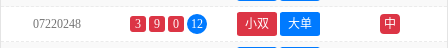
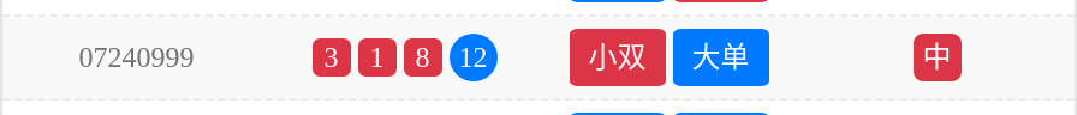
- 07220248
+ 07240999

- 9
+ 1

- 0
+ 8
